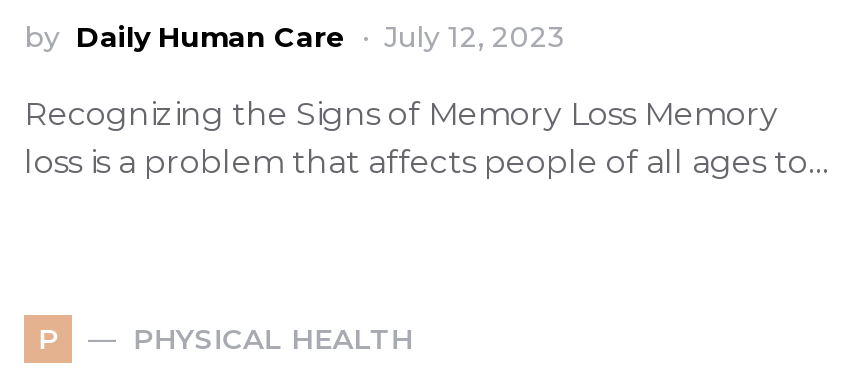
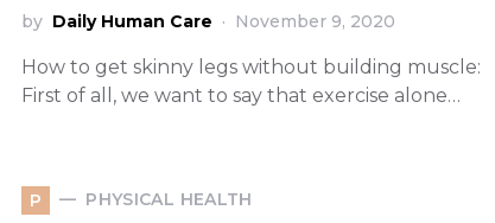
- July 12, 2023
+ November 9, 2020

- Recognizing the Signs of Memory Loss Memory
- loss is a problem that affects people of all ages to…
+ How to get skinny legs without building muscle:
+ First of all, we want to say that exercise alone…
